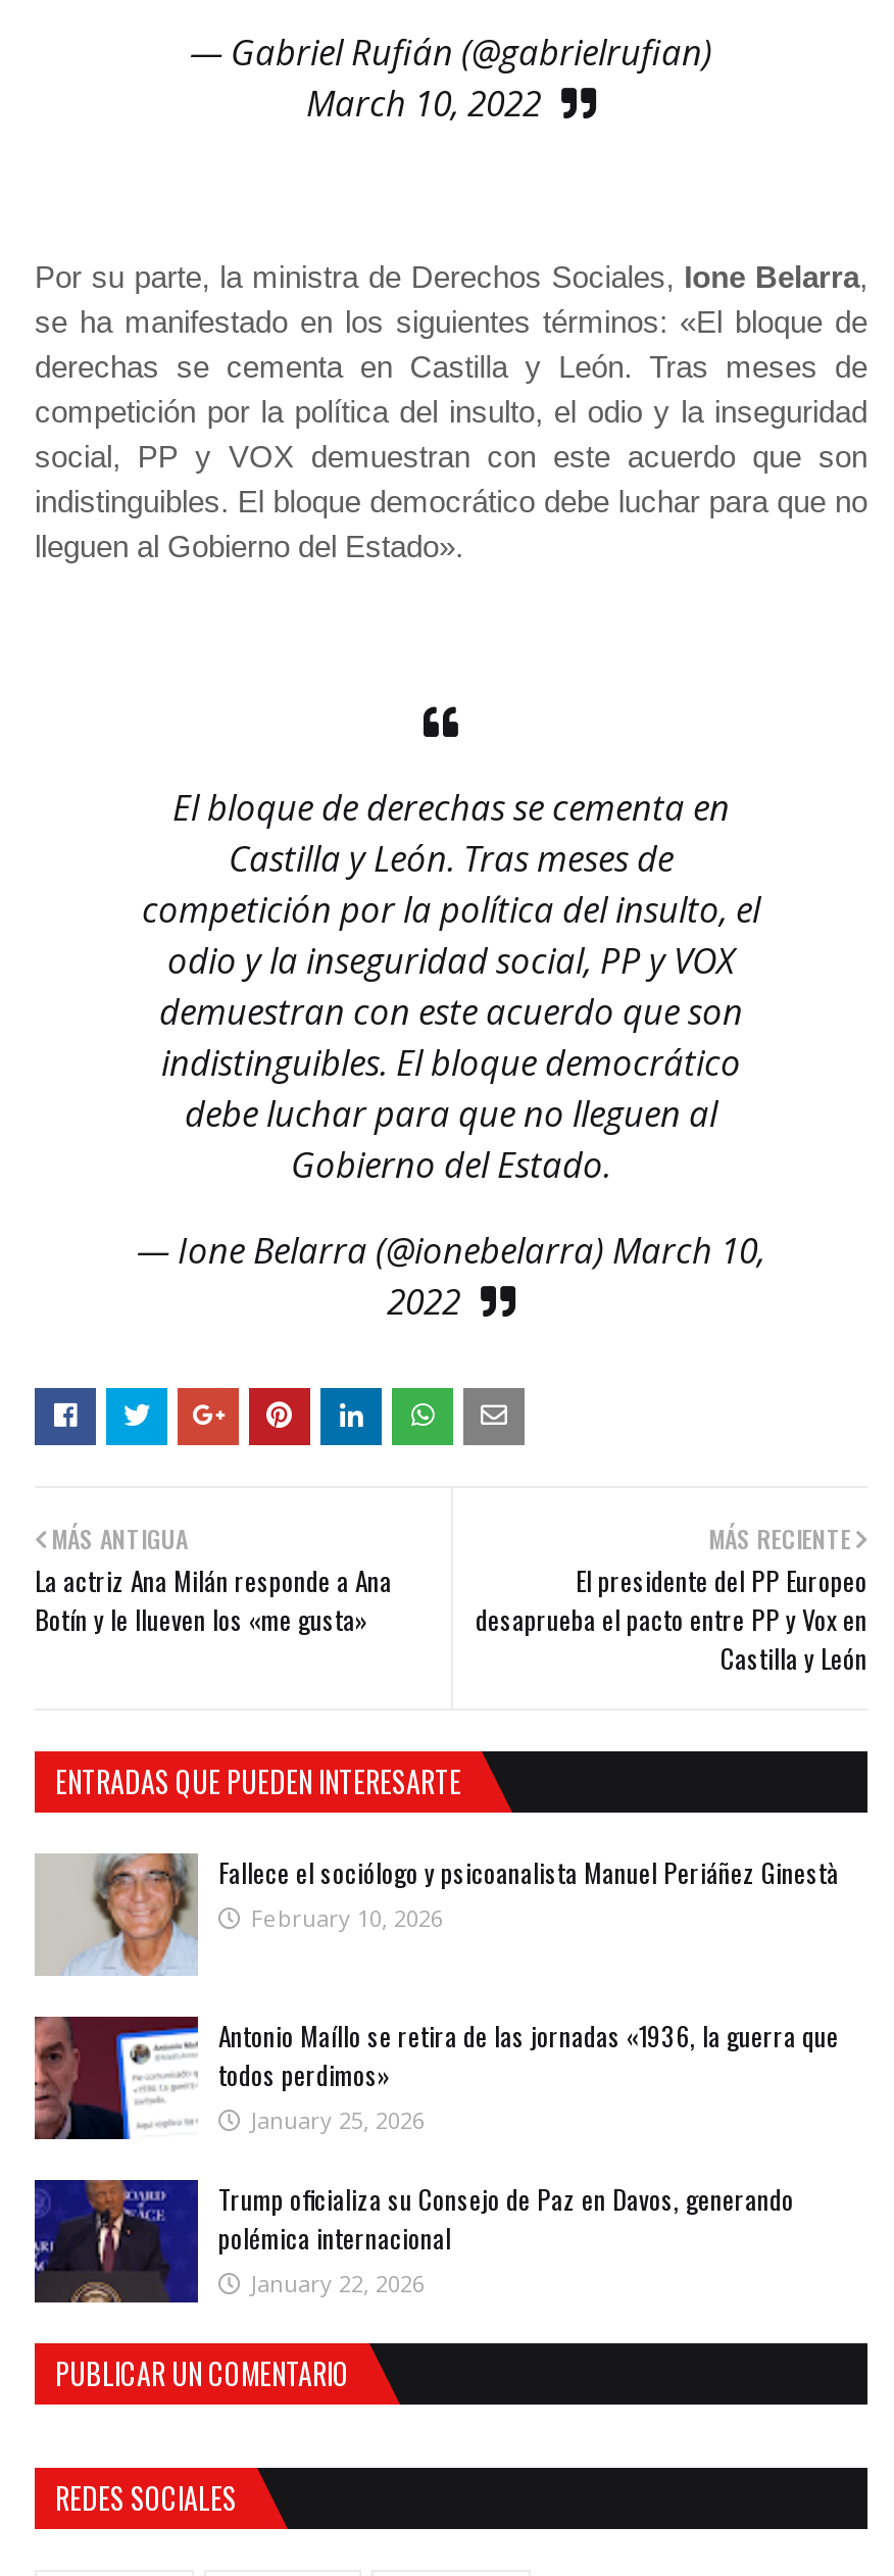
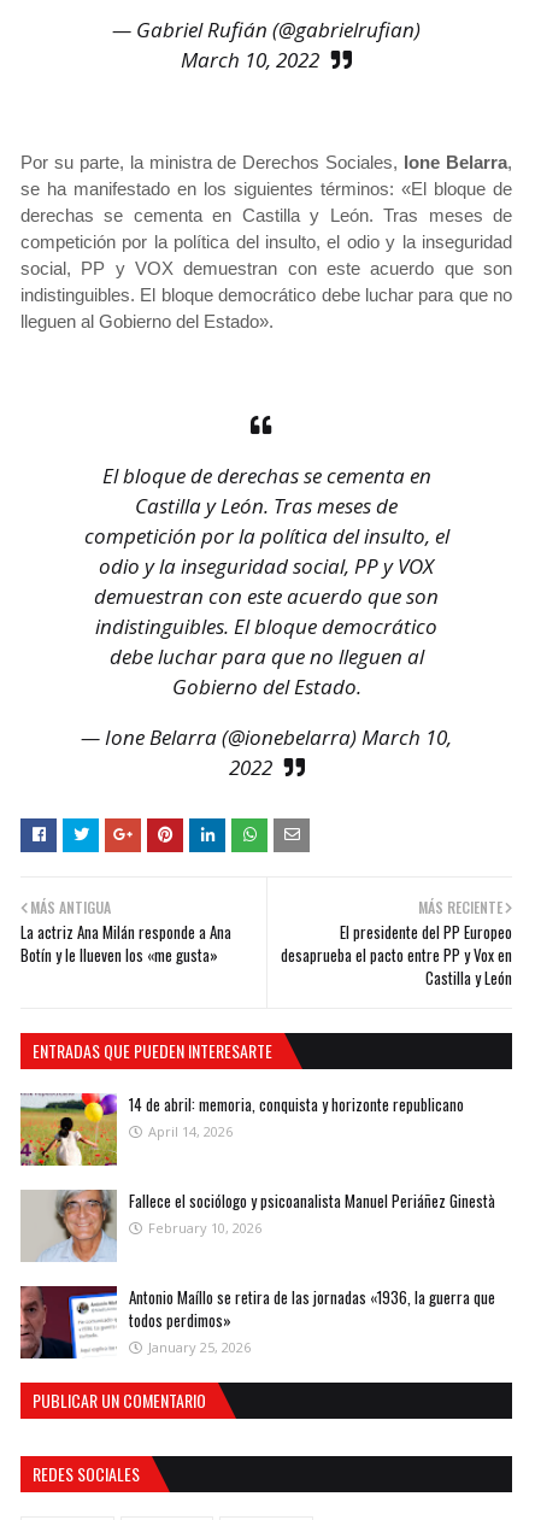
+ [image]
+ 14 de abril: memoria, conquista y horizonte republicano
+ April 14, 2026

moved down: [image] | Fallece el sociólogo y psicoanalista Manuel Periáñez Ginestà | February 10, 2026 | Antonio Maíllo se retira de las jornadas «1936, la guerra que | todos perdimos» | January 25, 2026

- [image]
- Trump oficializa su Consejo de Paz en Davos, generando
- polémica internacional
- January 22, 2026
